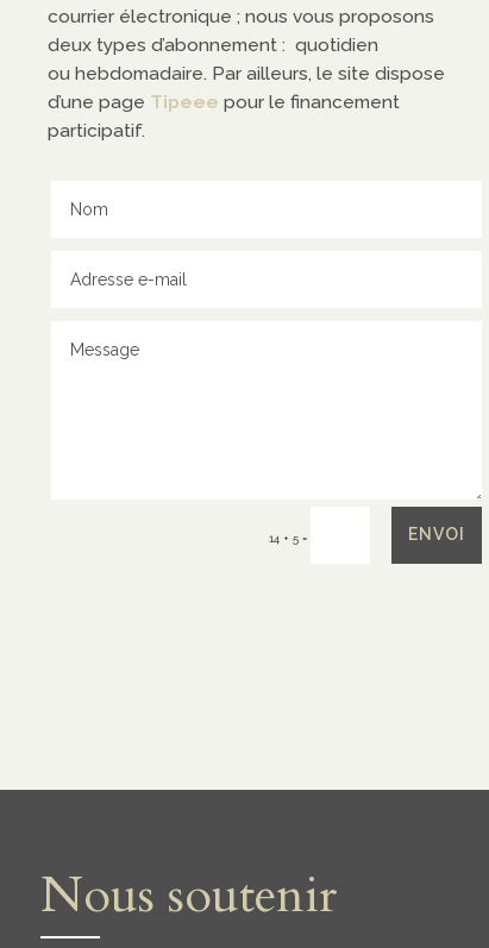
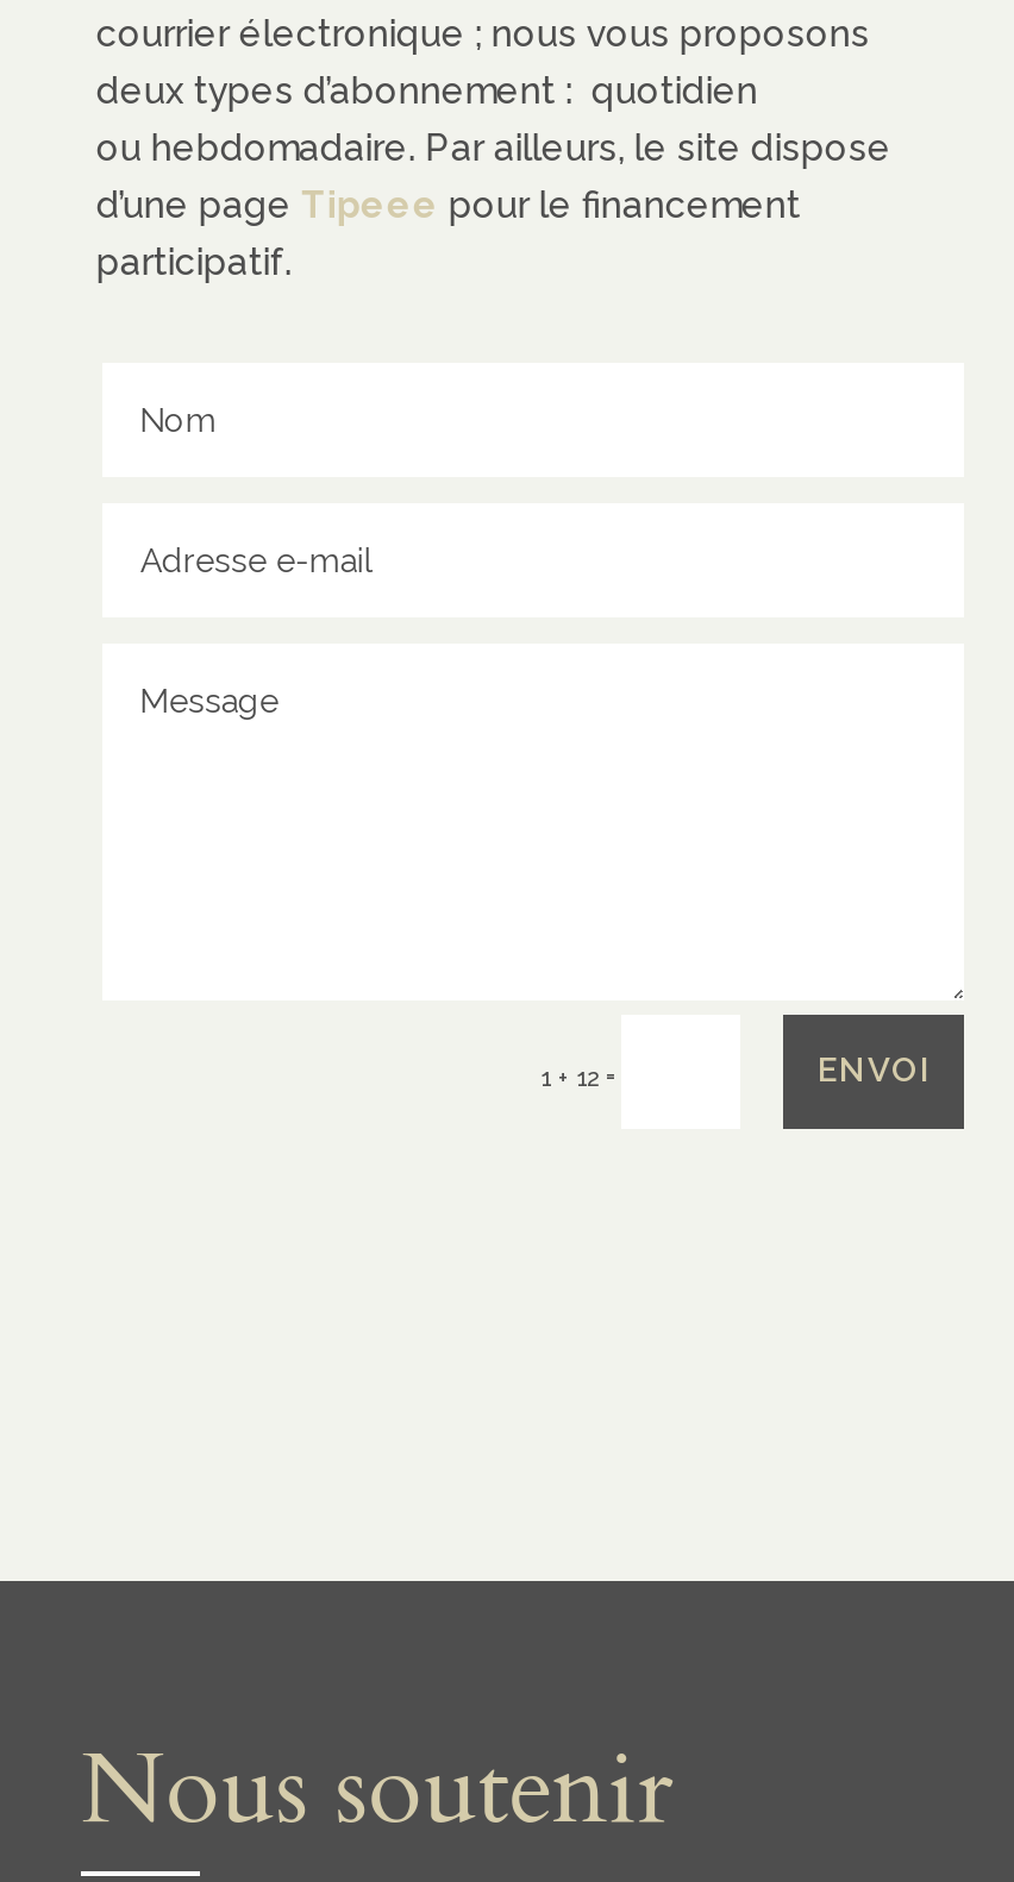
- 14 + 5 =
+ 1 + 12 =
